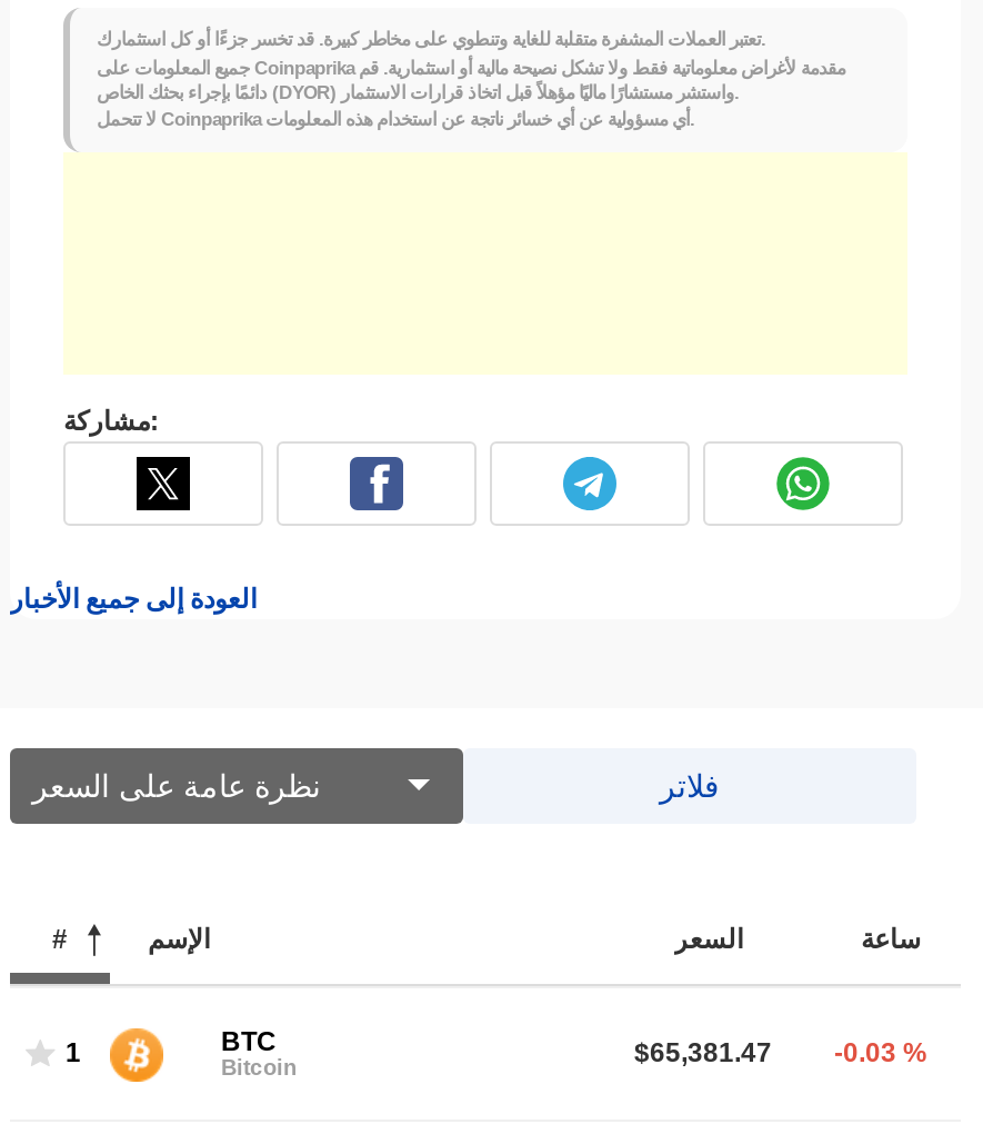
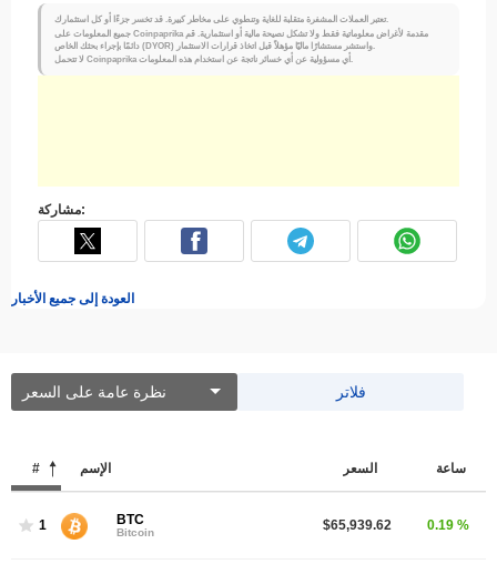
- $65,381.47
+ $65,939.62

- -0.03 %
+ 0.19 %
